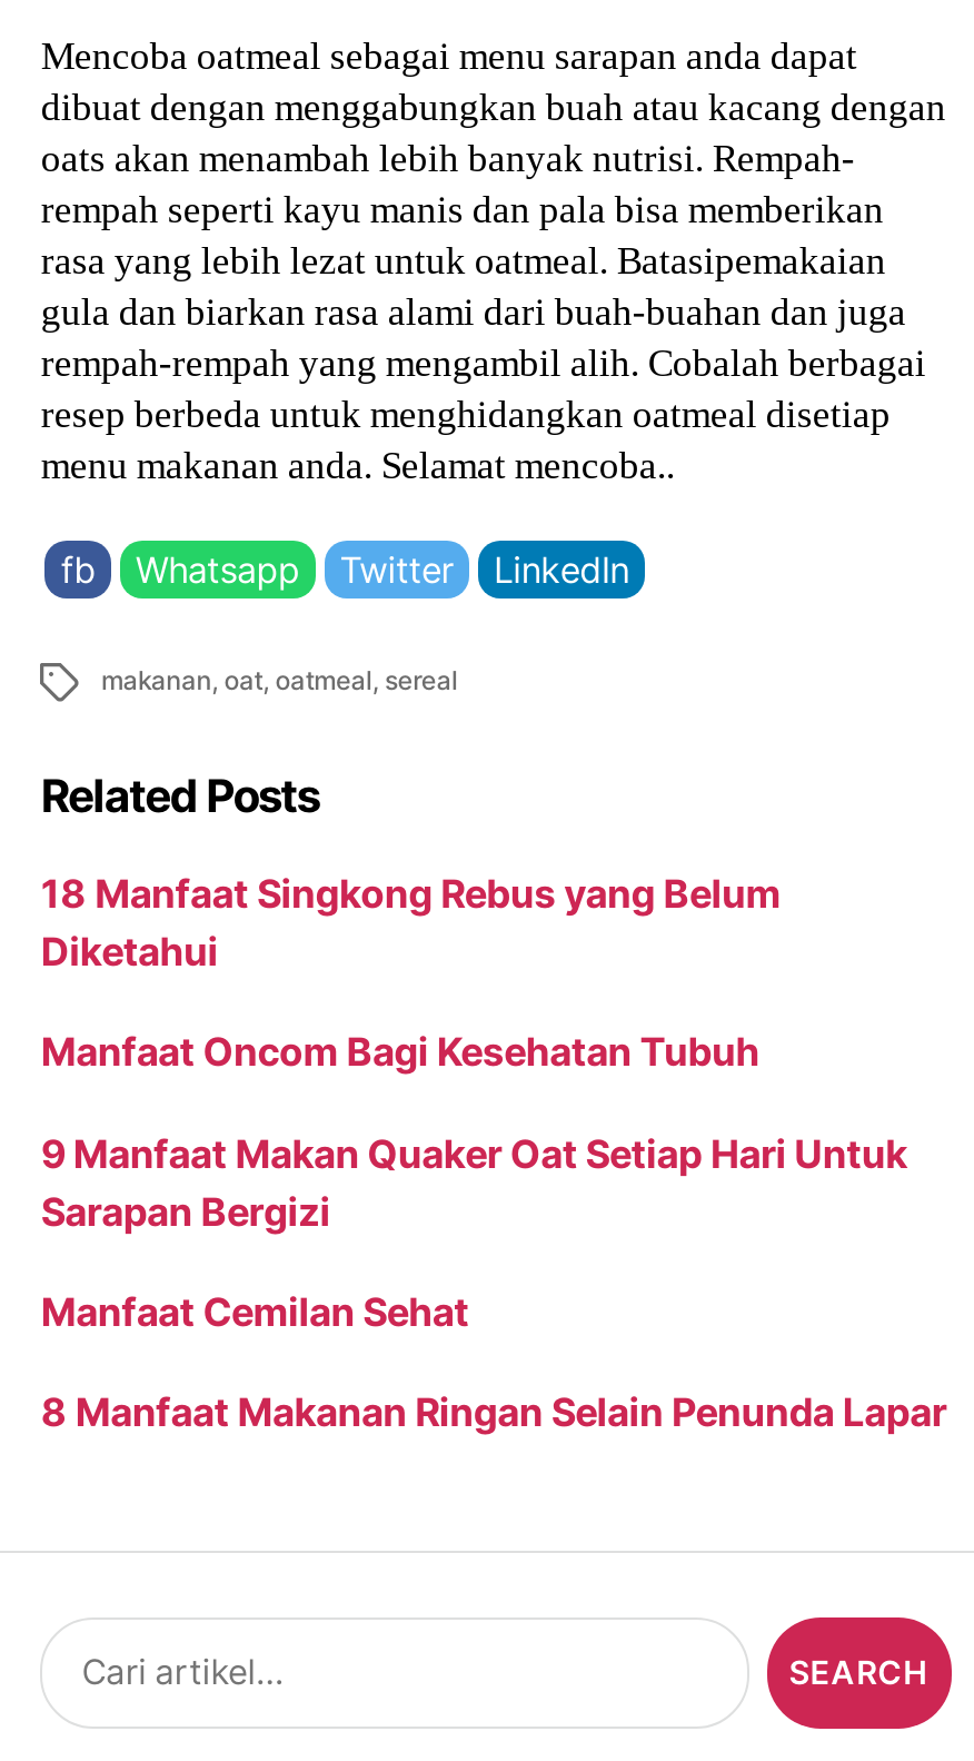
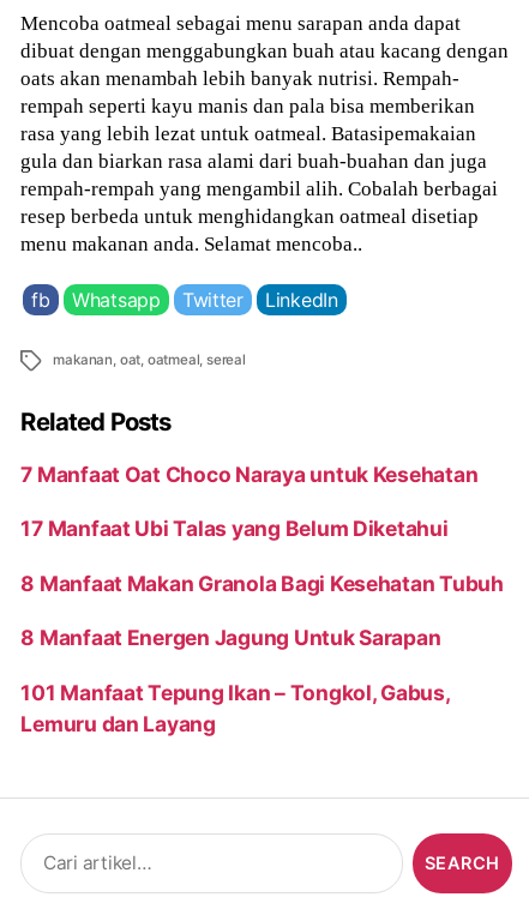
- 18 Manfaat Singkong Rebus yang Belum
- Diketahui
+ 7 Manfaat Oat Choco Naraya untuk Kesehatan

- Manfaat Oncom Bagi Kesehatan Tubuh
+ 17 Manfaat Ubi Talas yang Belum Diketahui

- 9 Manfaat Makan Quaker Oat Setiap Hari Untuk
- Sarapan Bergizi
+ 8 Manfaat Makan Granola Bagi Kesehatan Tubuh

- Manfaat Cemilan Sehat
+ 8 Manfaat Energen Jagung Untuk Sarapan

- 8 Manfaat Makanan Ringan Selain Penunda Lapar
+ 101 Manfaat Tepung Ikan – Tongkol, Gabus,
+ Lemuru dan Layang
